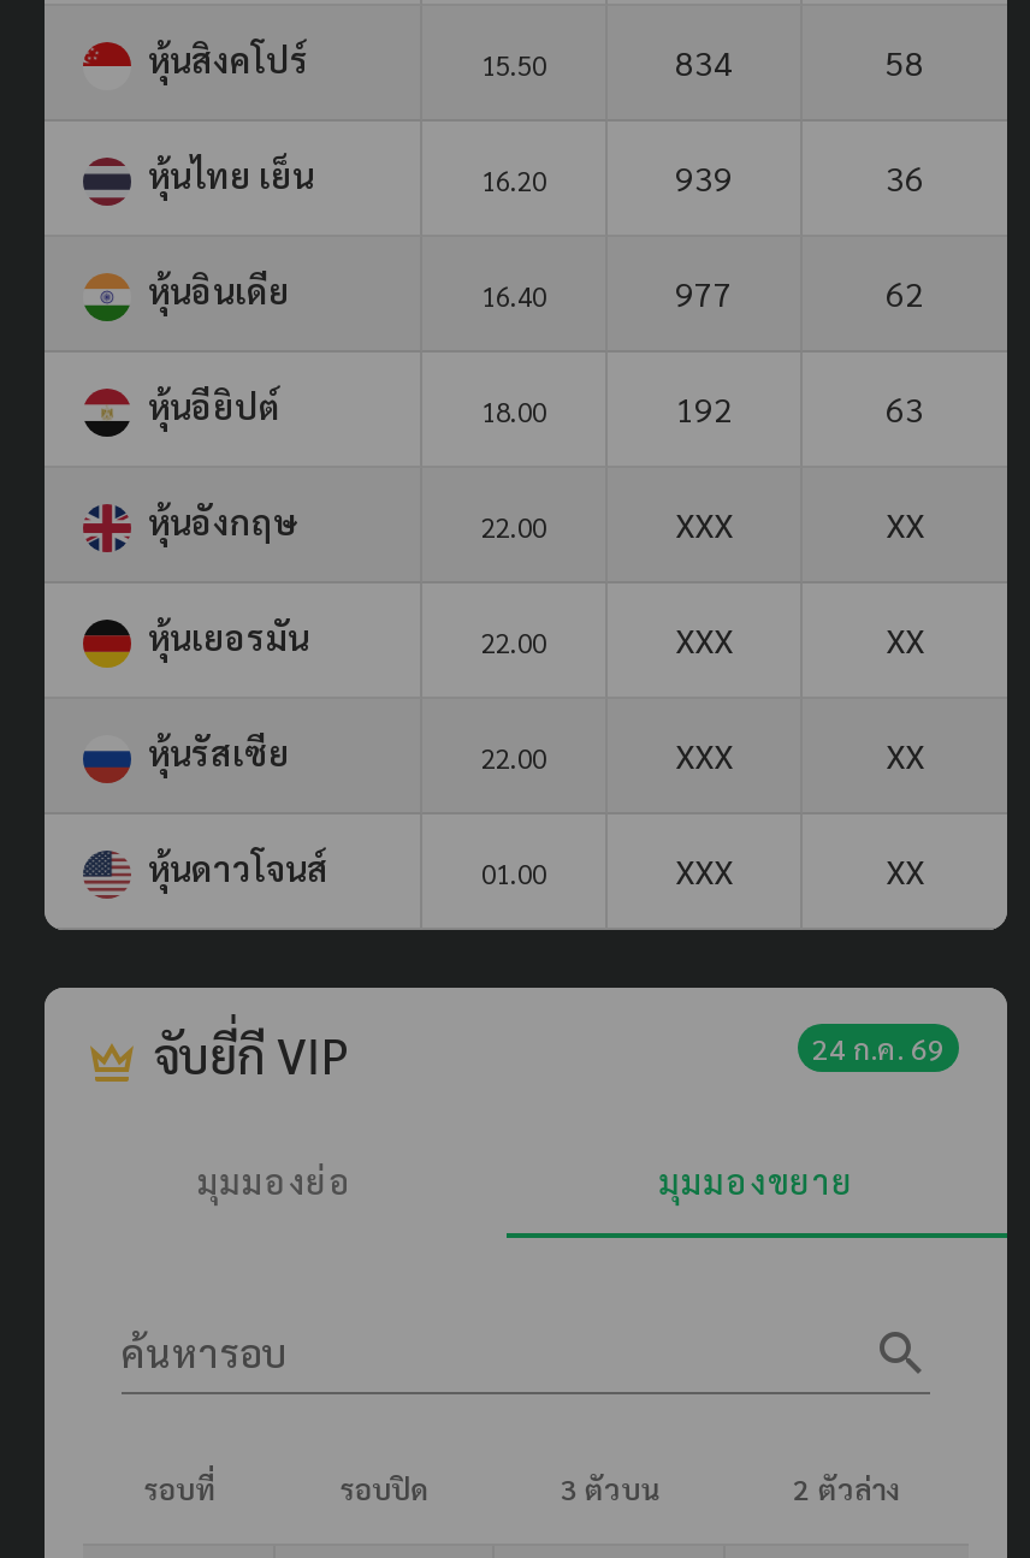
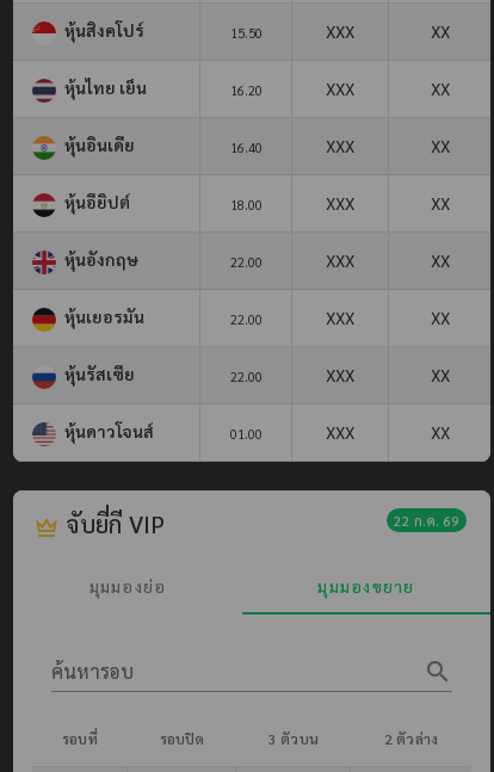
- 834
- 58
+ XXX
+ XX

- 939
- 36
+ XXX
+ XX

- 977
- 62
+ XXX
+ XX

- 192
- 63
+ XXX
+ XX

- 24 ก.ค. 69
+ 22 ก.ค. 69
